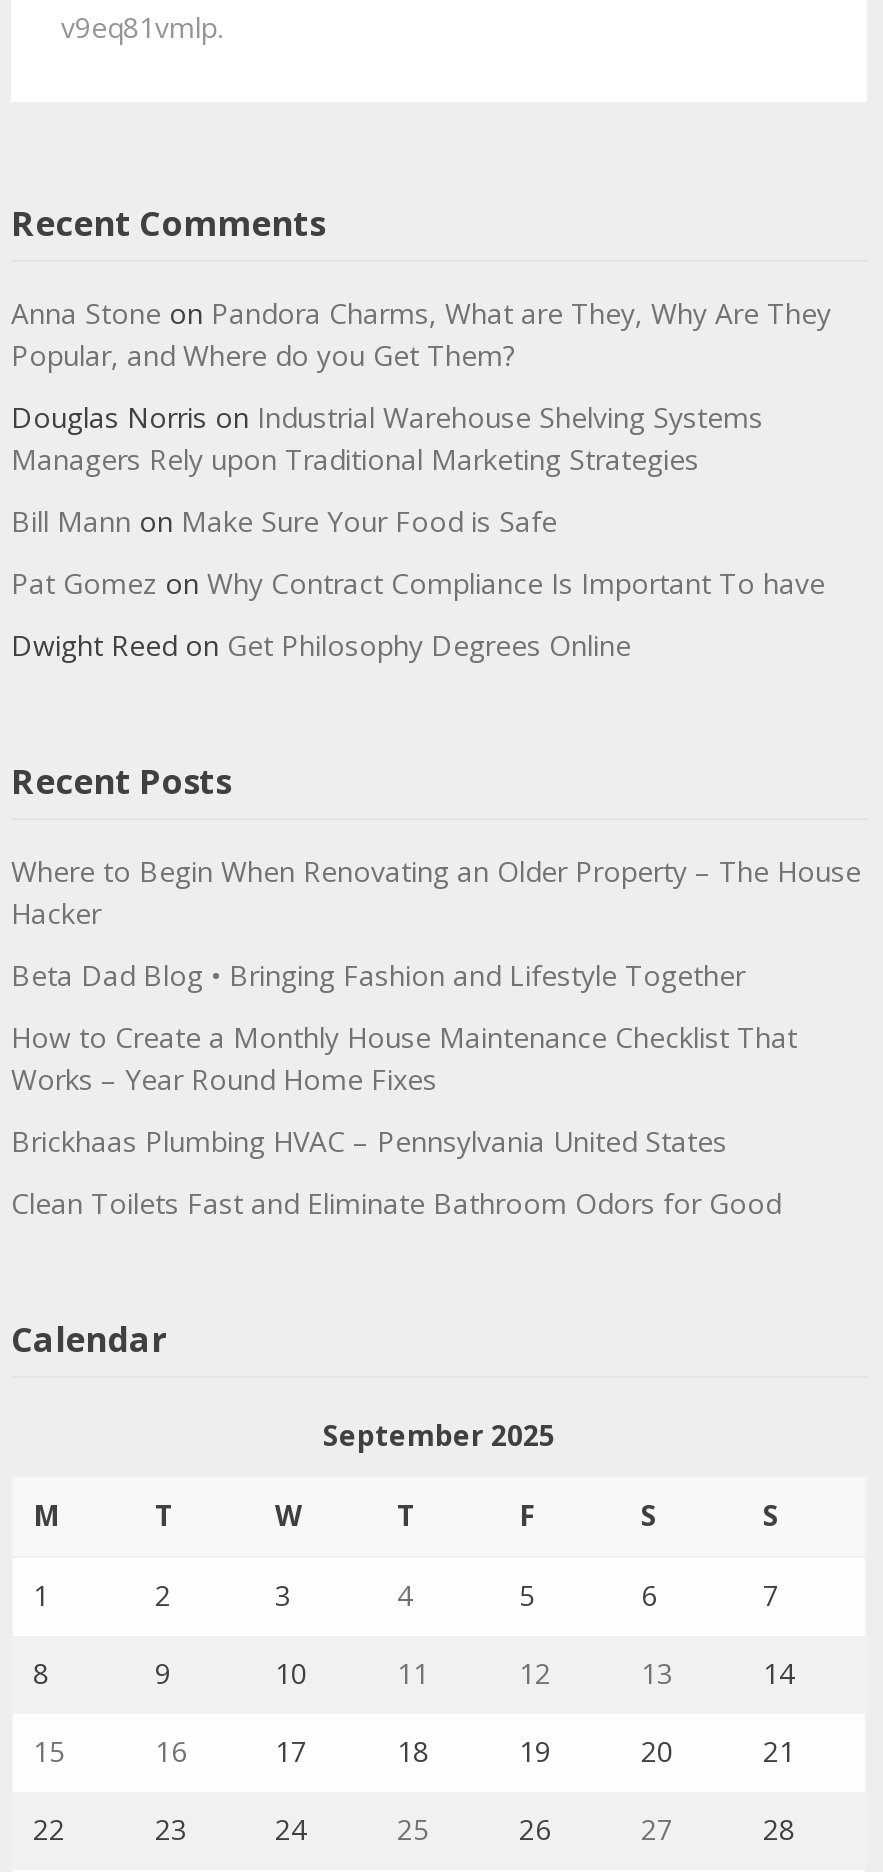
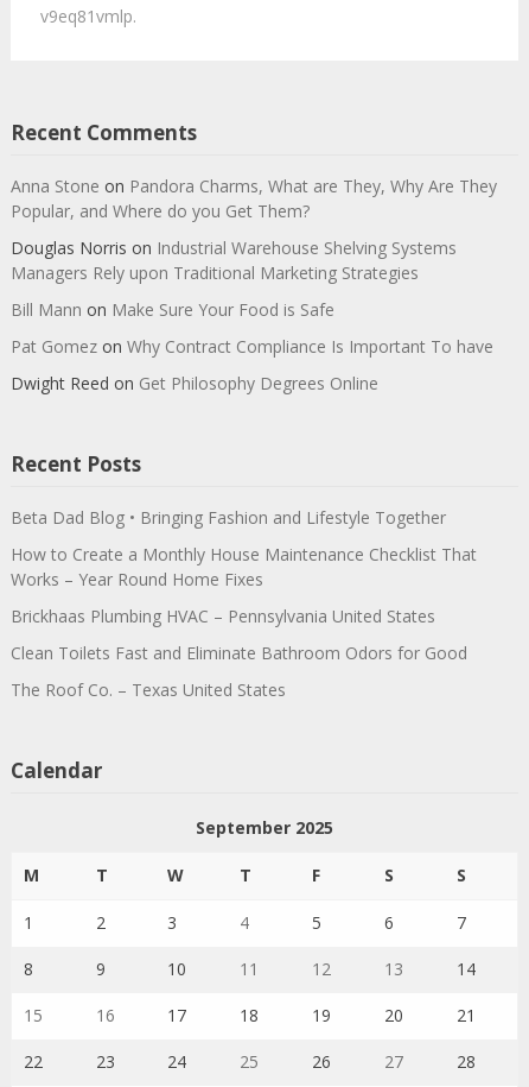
- Where to Begin When Renovating an Older Property – The House
- Hacker

moved up: Beta Dad Blog • Bringing Fashion and Lifestyle Together | How to Create a Monthly House Maintenance Checklist That | Works – Year Round Home Fixes | Brickhaas Plumbing HVAC – Pennsylvania United States | Clean Toilets Fast and Eliminate Bathroom Odors for Good

+ The Roof Co. – Texas United States
